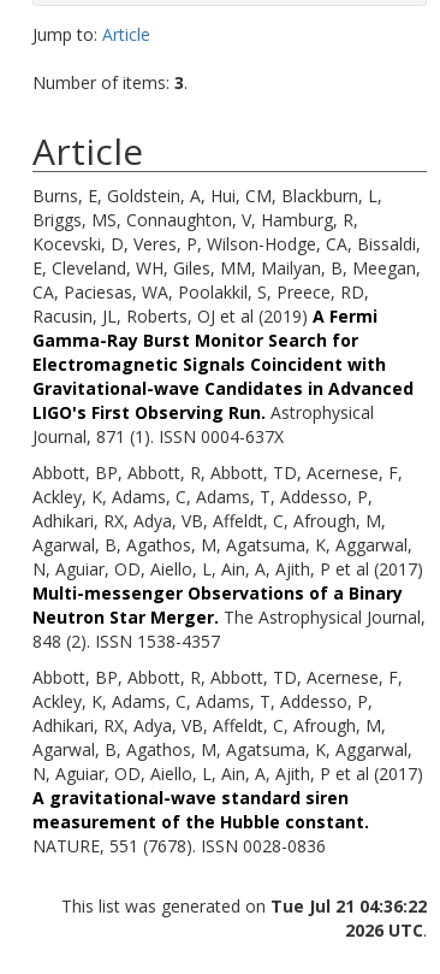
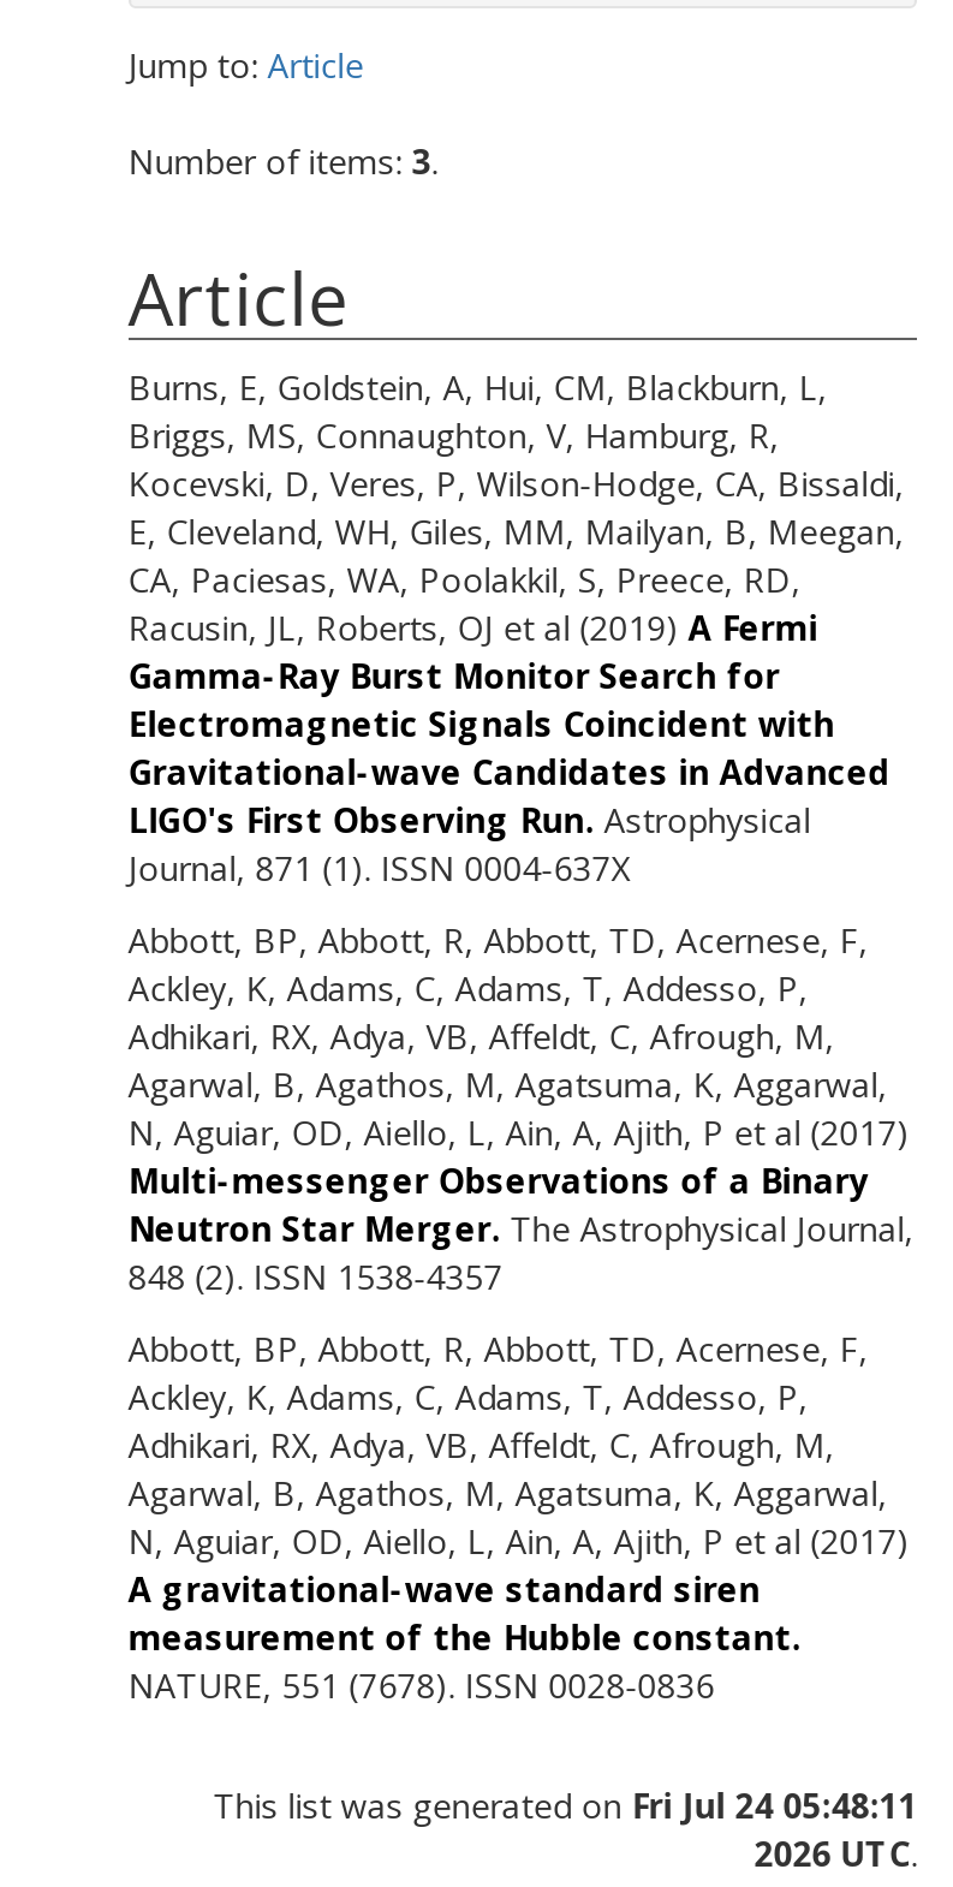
- This list was generated on Tue Jul 21 04:36:22
+ This list was generated on Fri Jul 24 05:48:11
